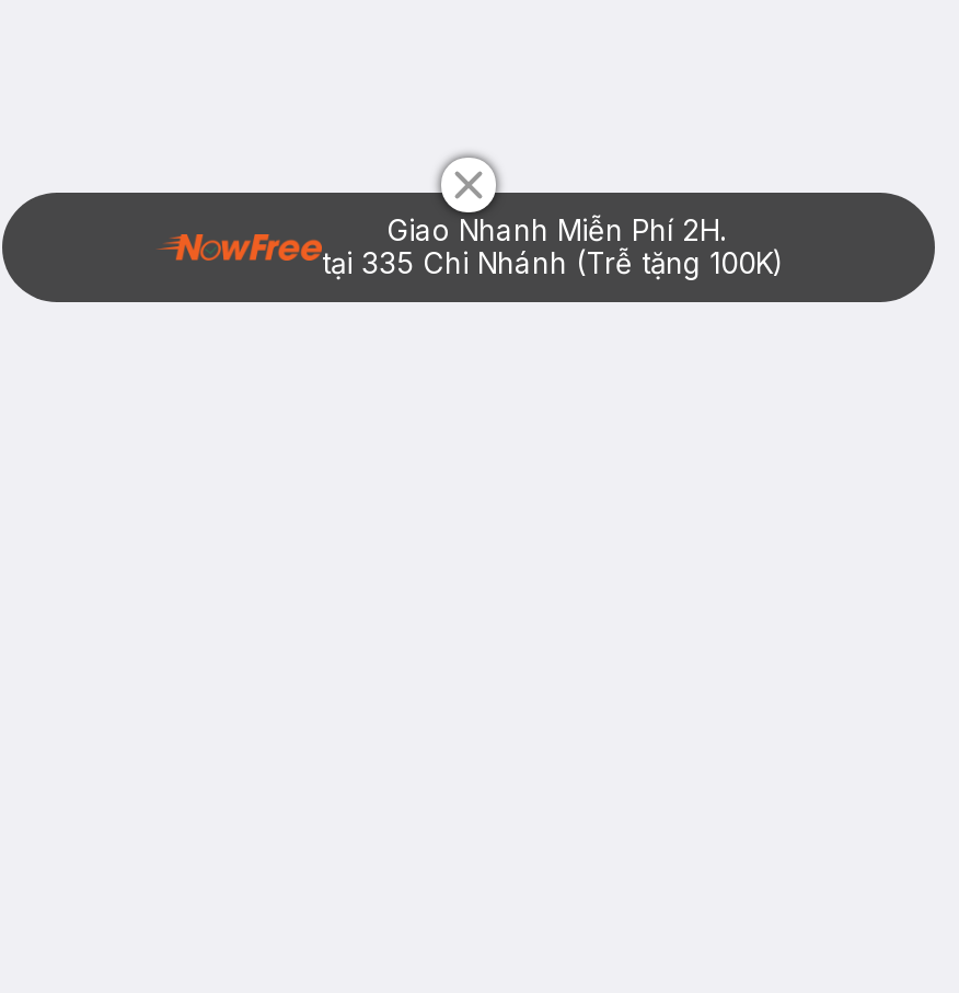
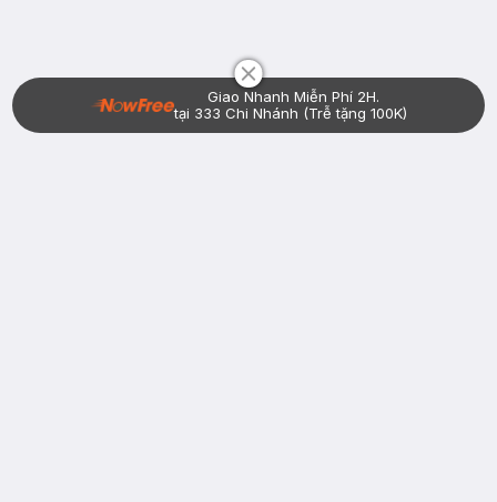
- tại 335 Chi Nhánh (Trễ tặng 100K)
+ tại 333 Chi Nhánh (Trễ tặng 100K)
